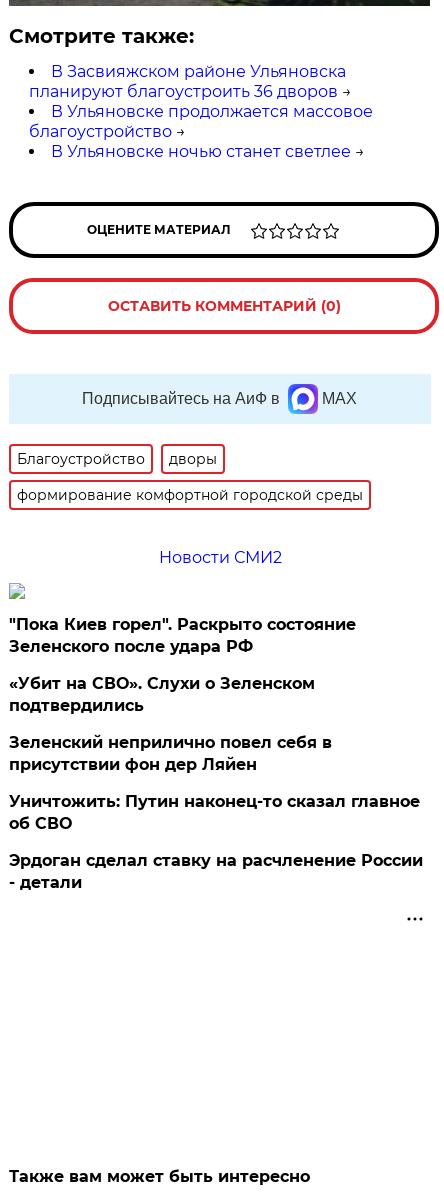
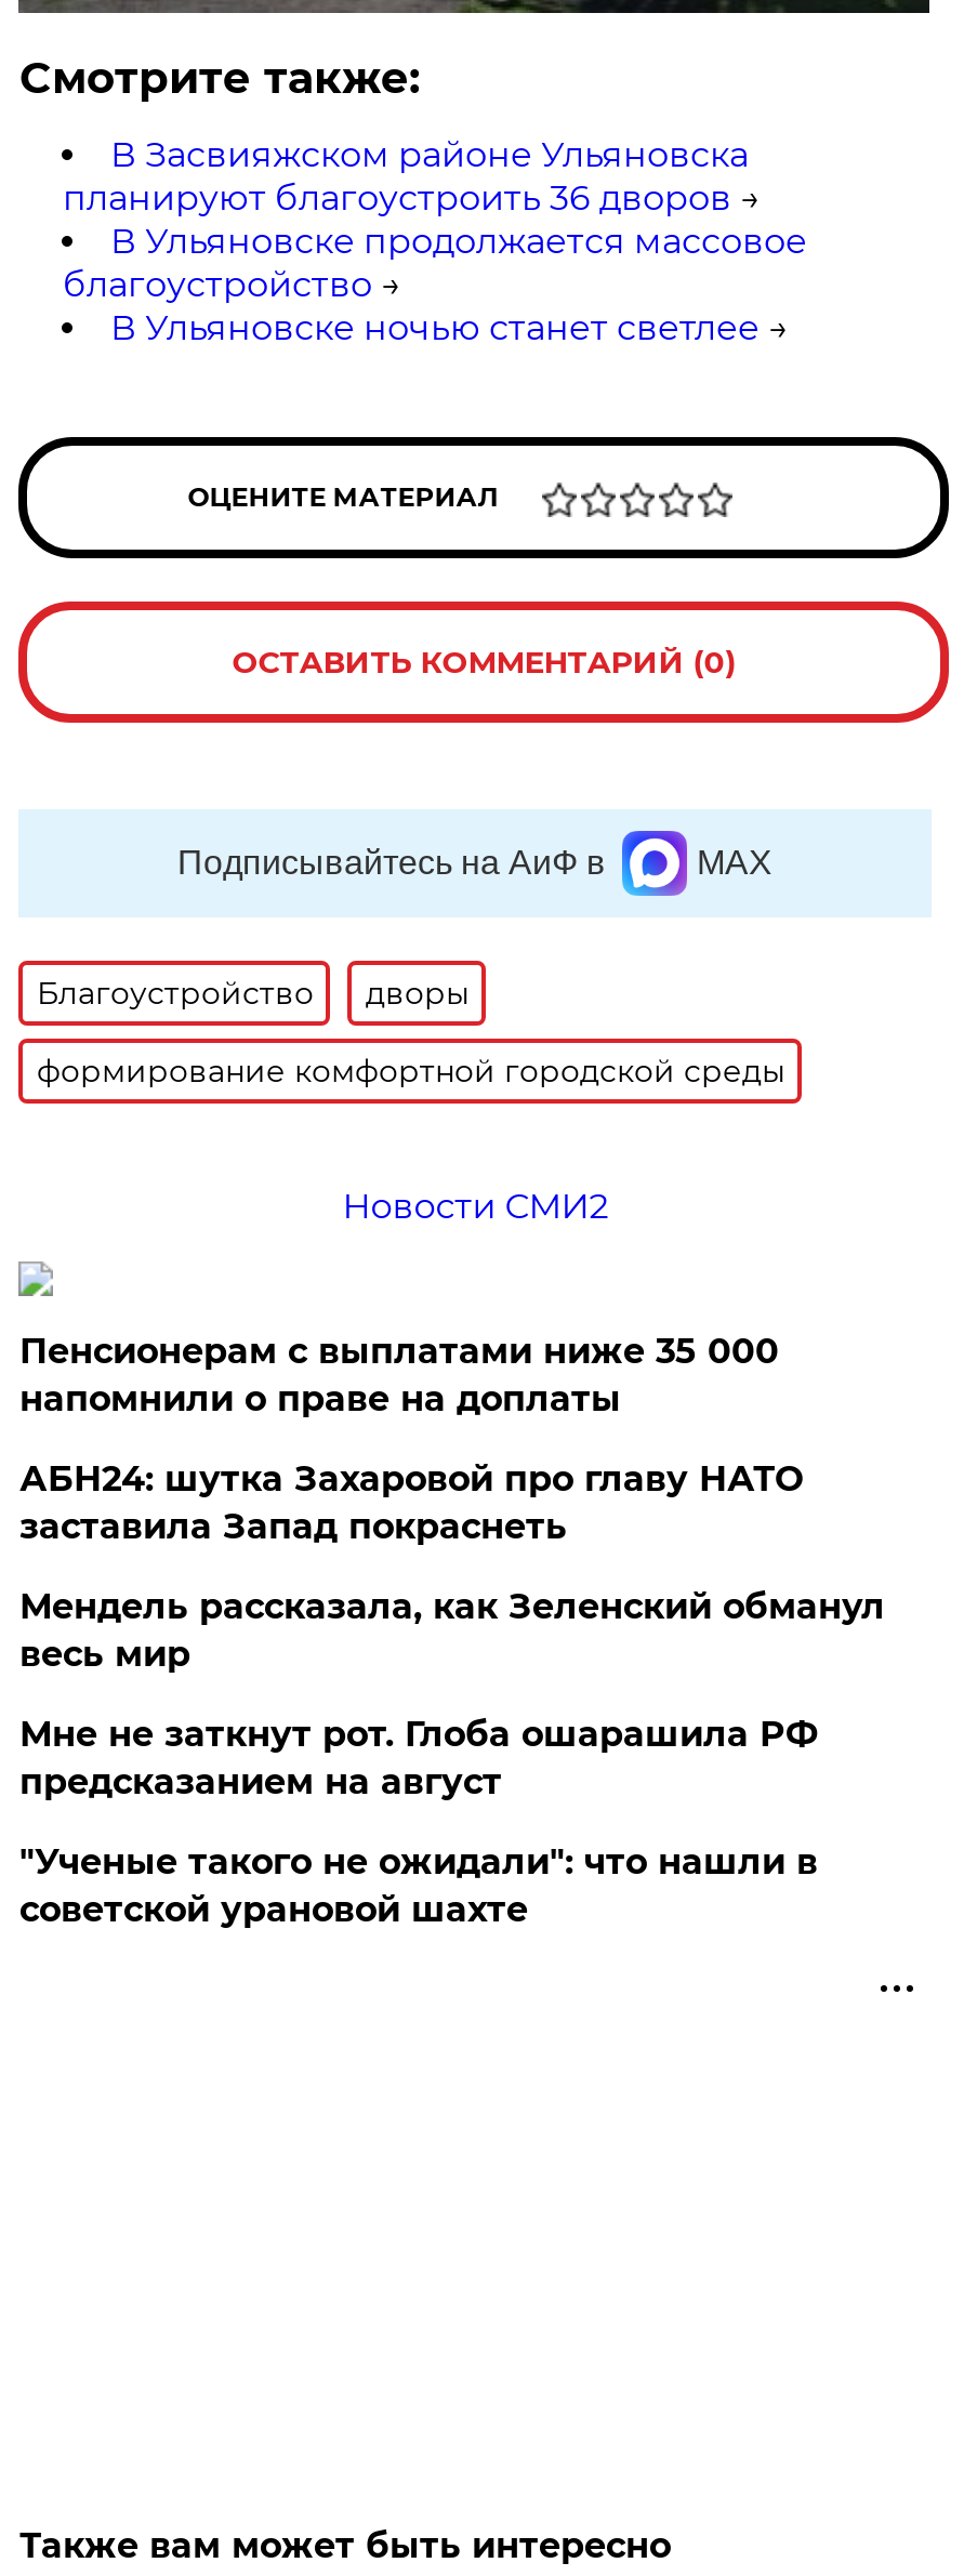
- "Пока Киев горел". Раскрыто состояние
- Зеленского после удара РФ
+ Пенсионерам с выплатами ниже 35 000
+ напомнили о праве на доплаты

- «Убит на СВО». Слухи о Зеленском
- подтвердились
+ АБН24: шутка Захаровой про главу НАТО
+ заставила Запад покраснеть

- Зеленский неприлично повел cебя в
- присутствии фон дер Ляйен
+ Мендель рассказала, как Зеленский обманул
+ весь мир

- Уничтожить: Путин наконец-то сказал главное
- об СВО
+ Мне не заткнут рот. Глоба ошарашила РФ
+ предсказанием на август

- Эрдоган сделал ставку на расчленение России
- - детали
+ "Ученые такого не ожидали": что нашли в
+ советской урановой шахте
